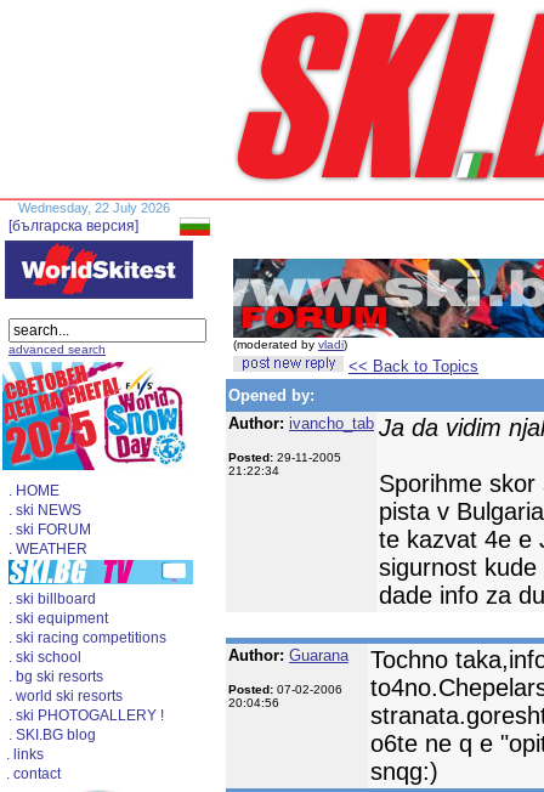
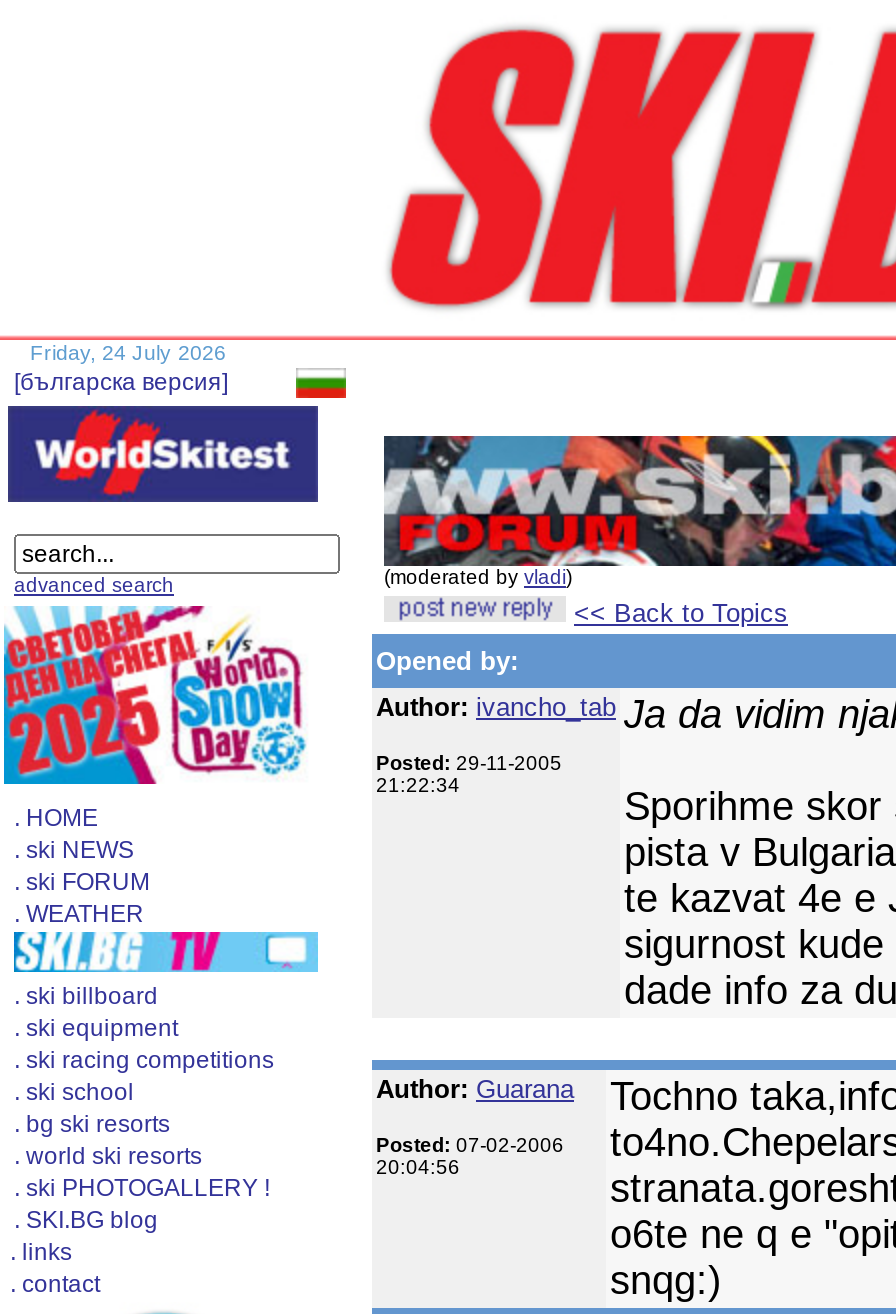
- Wednesday, 22 July 2026
+ Friday, 24 July 2026
